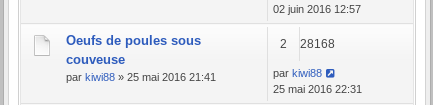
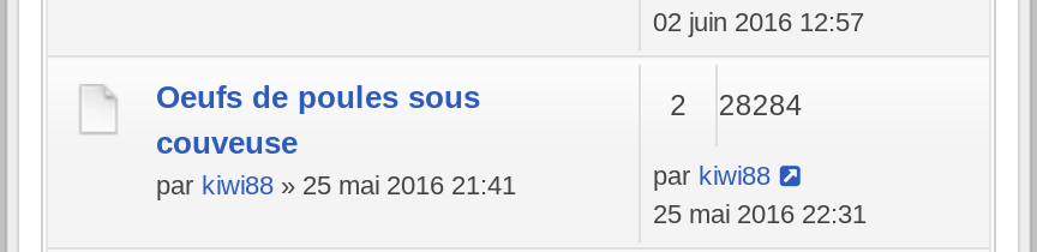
- 2 28168
+ 2 28284
